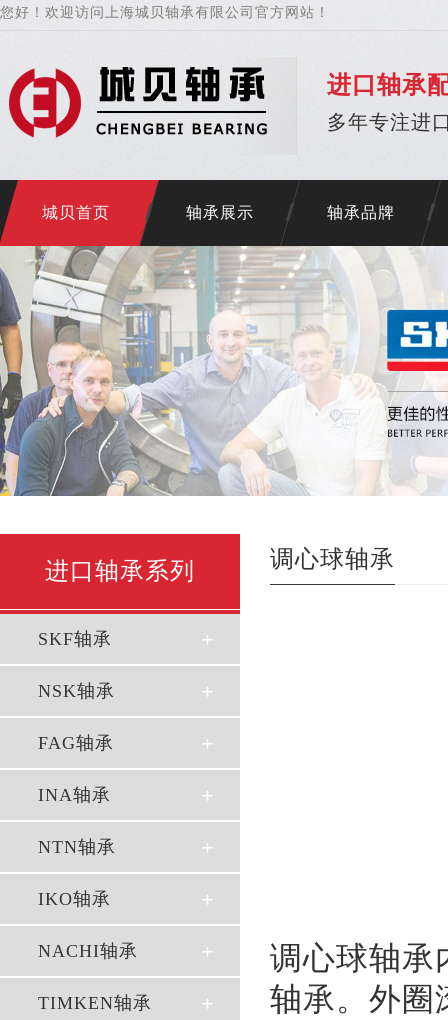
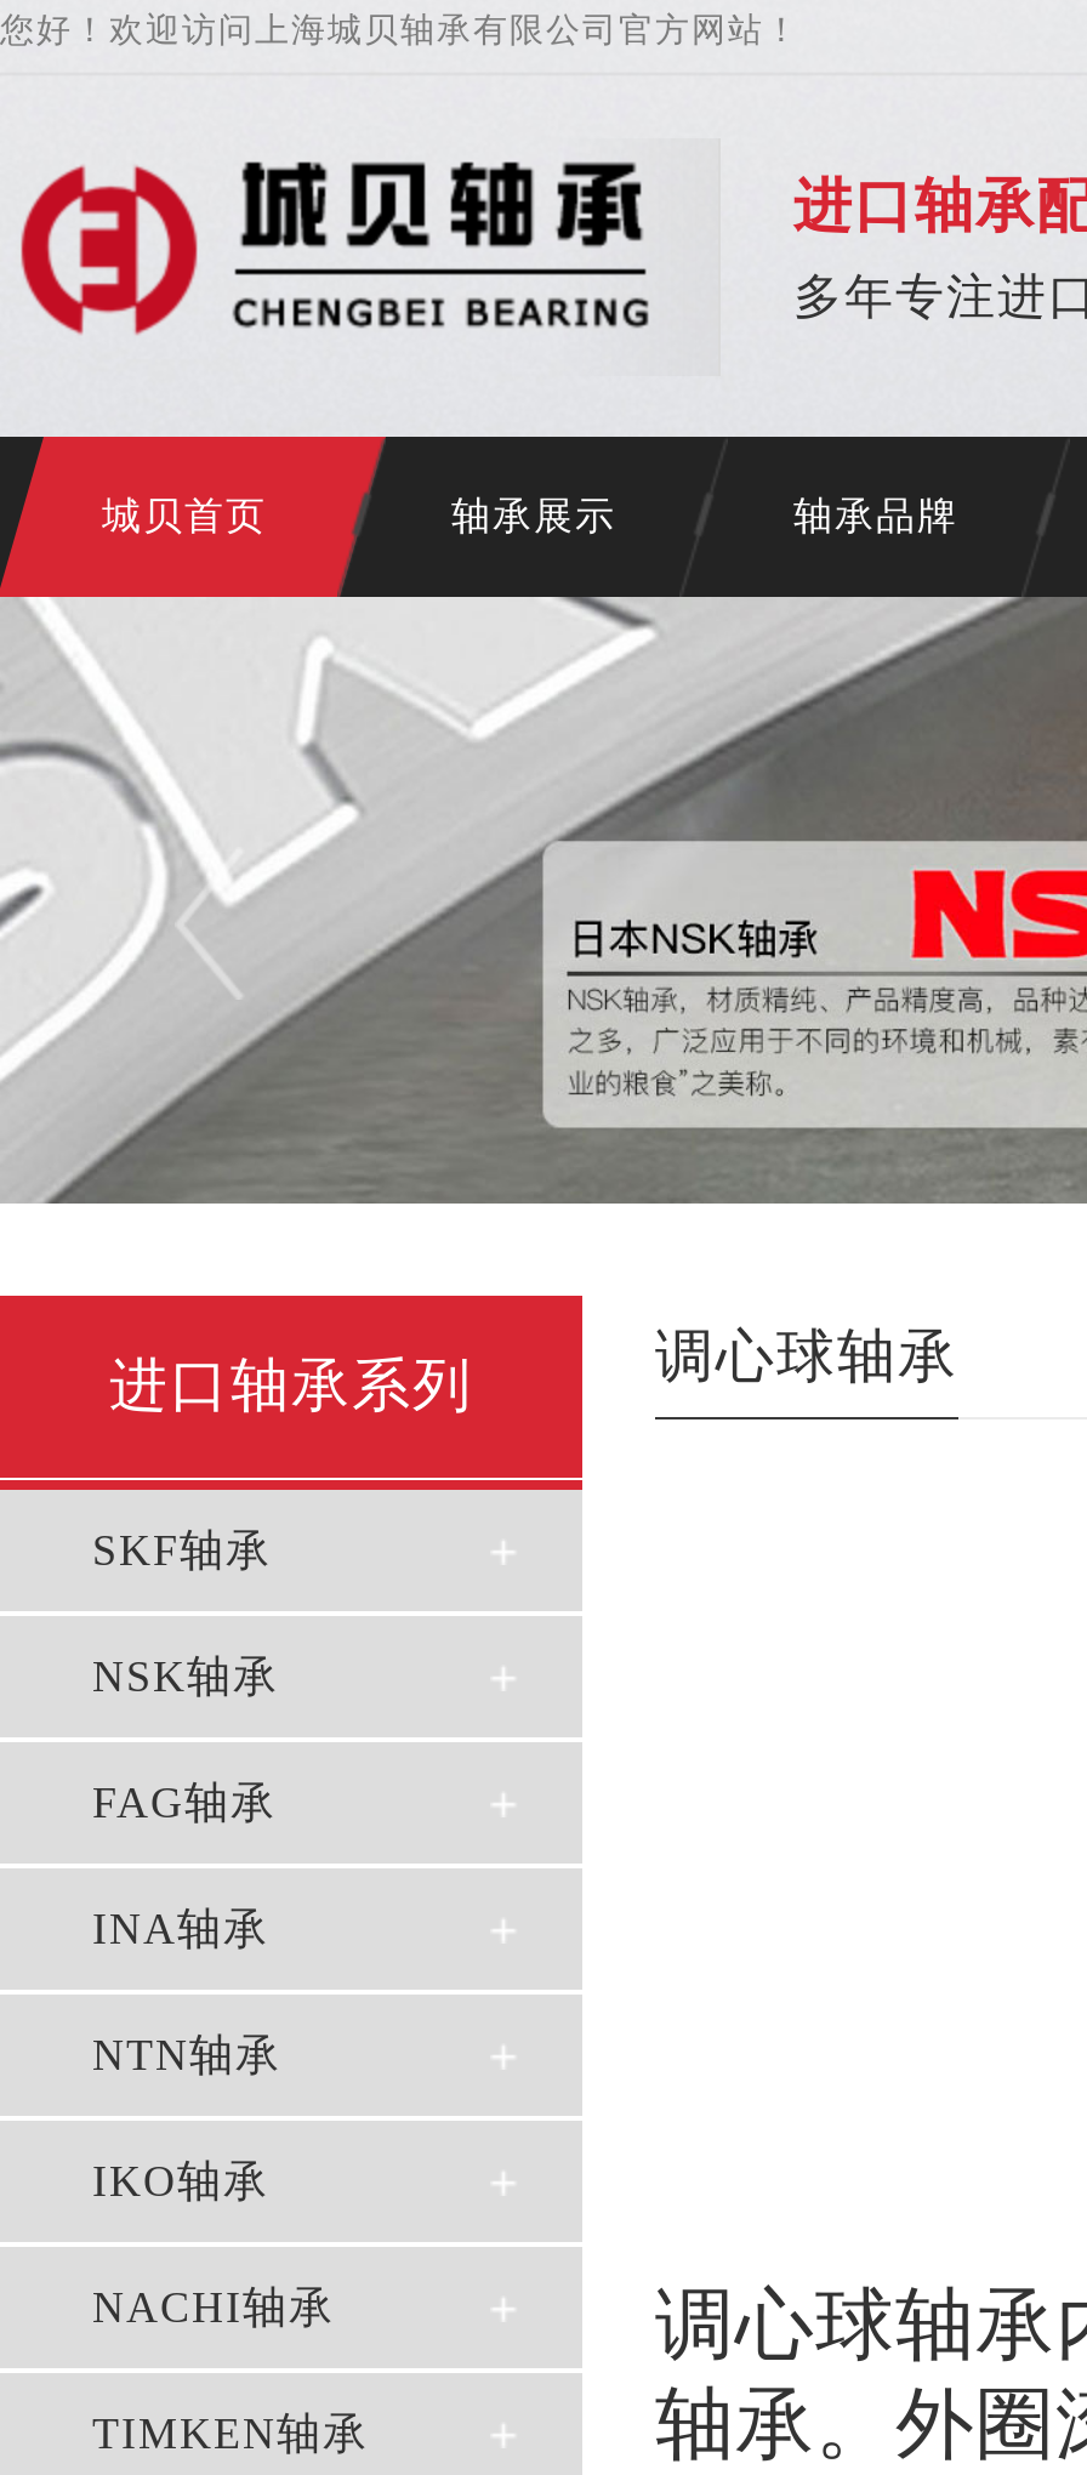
- [image]
+ [image]
